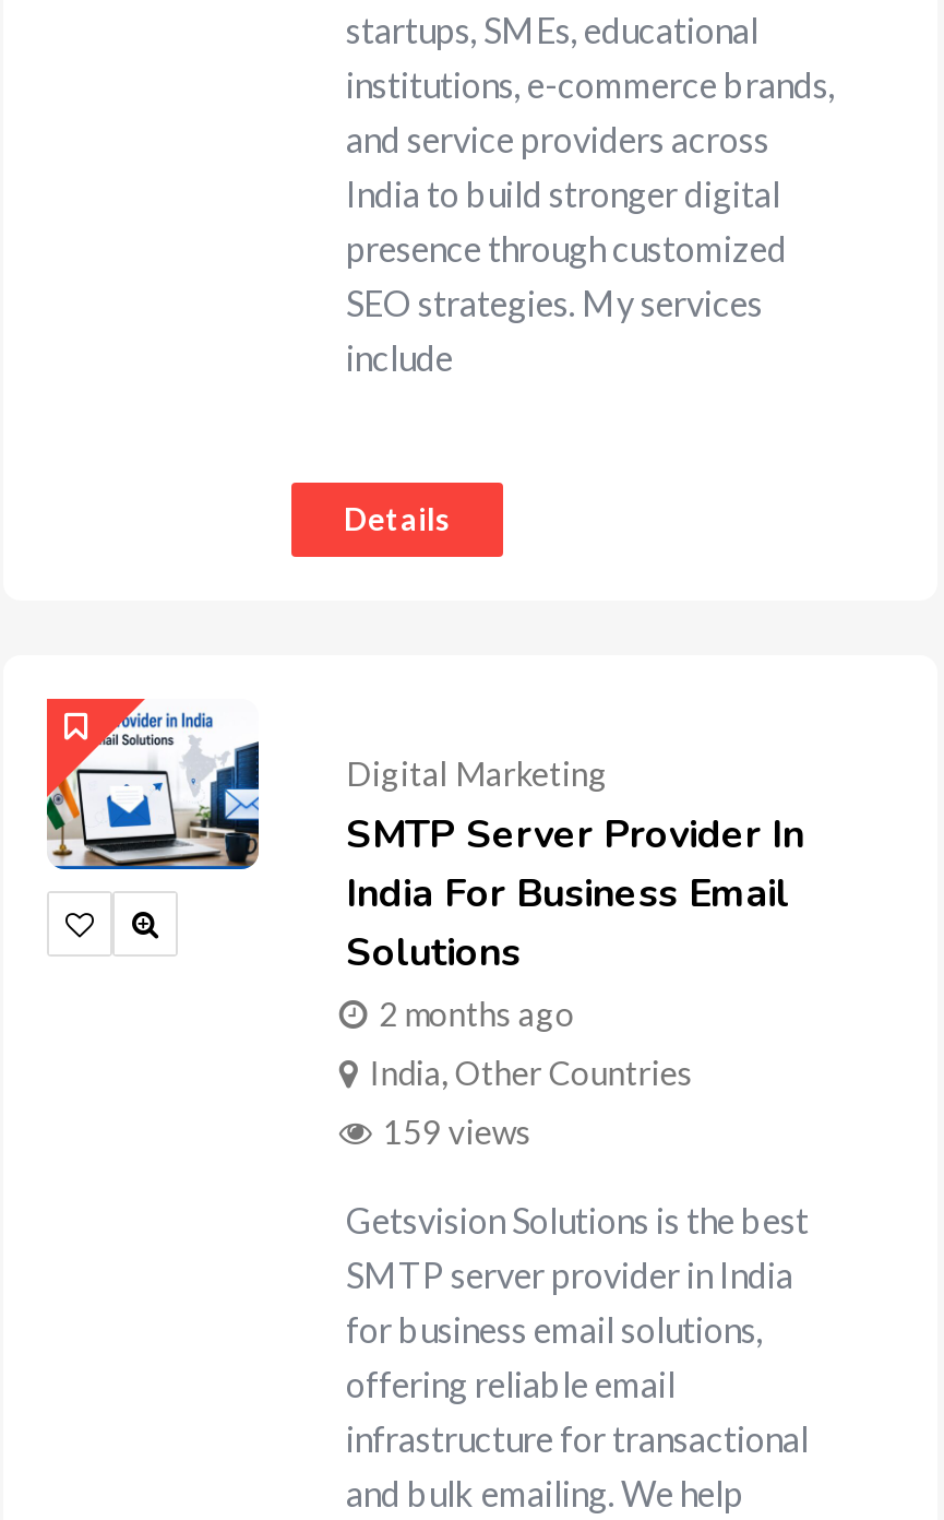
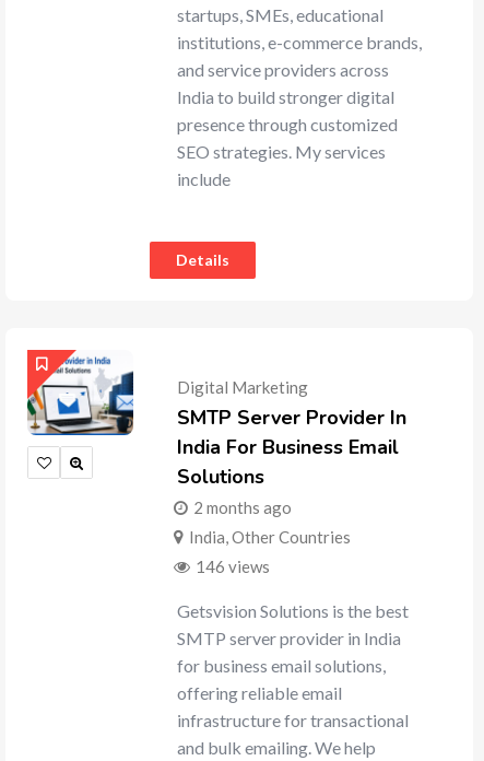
- 159 views
+ 146 views
